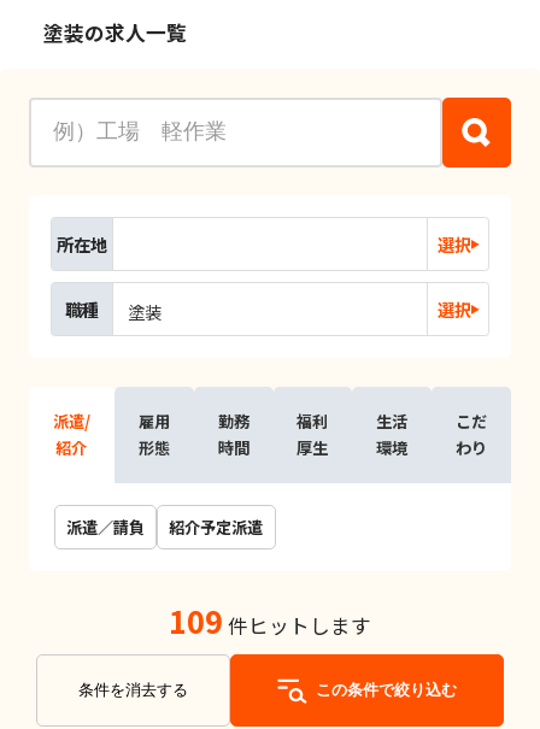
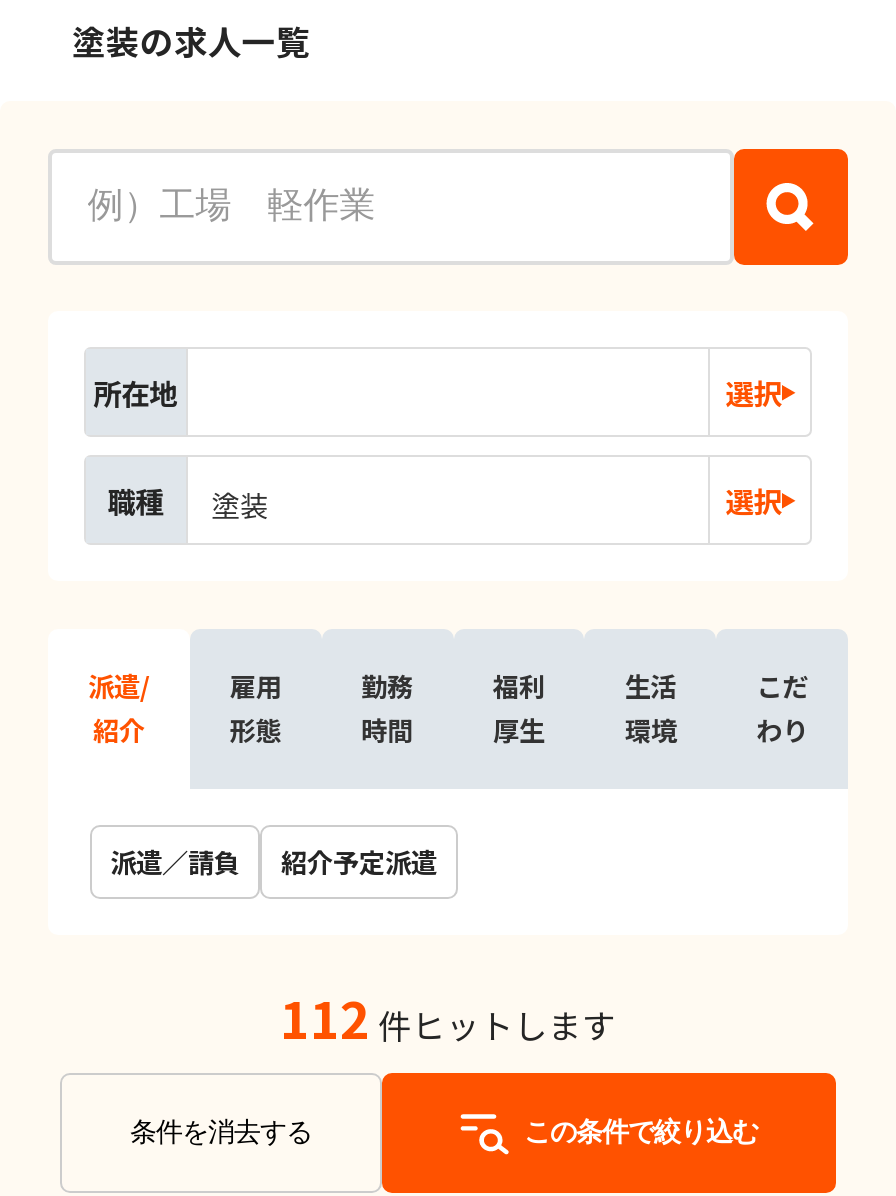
- 109件ヒットします
+ 112件ヒットします
